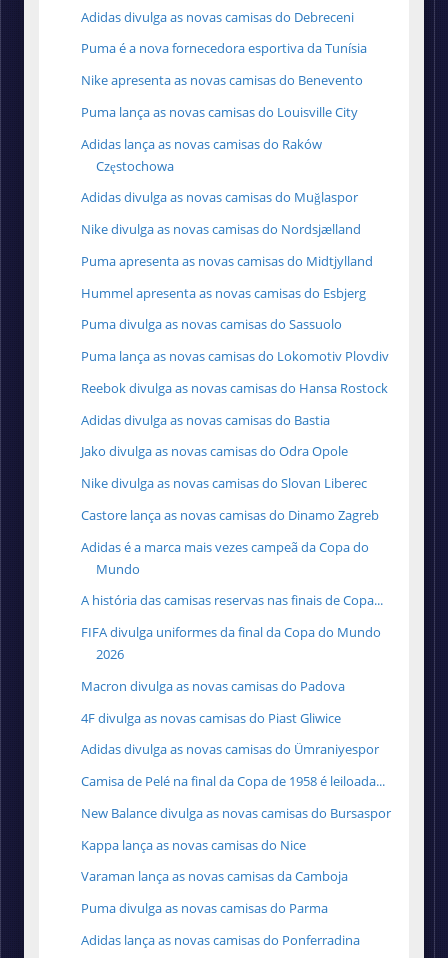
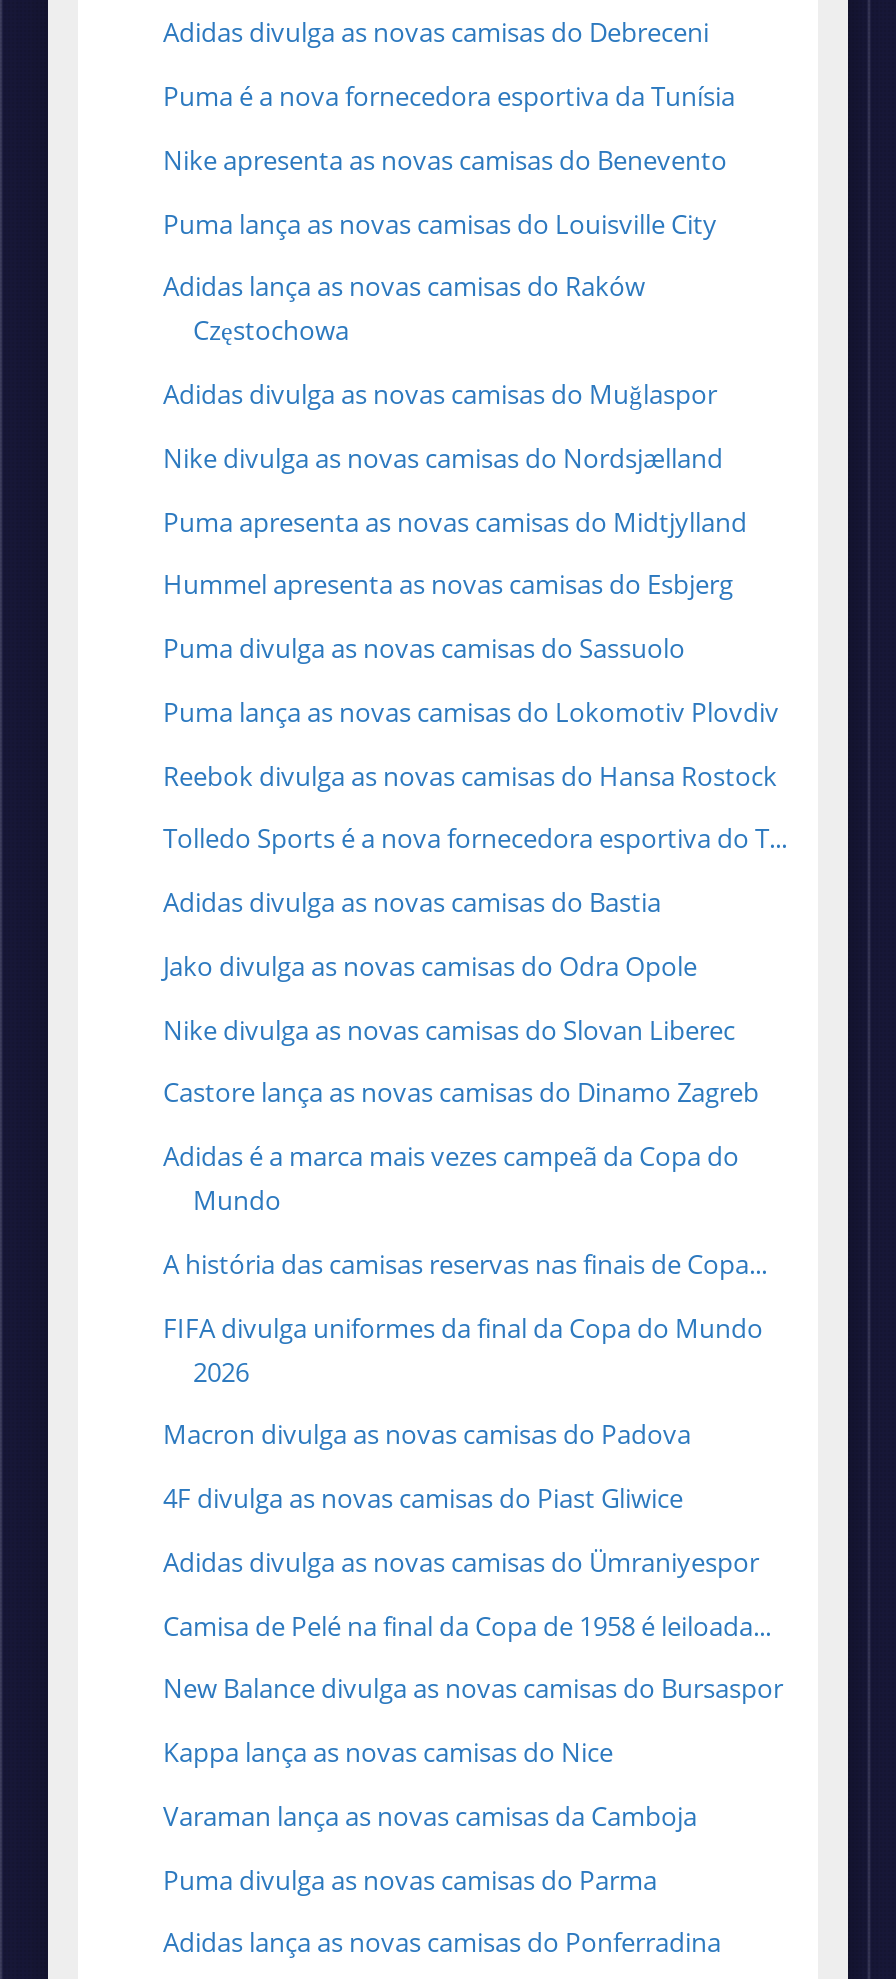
+ Tolledo Sports é a nova fornecedora esportiva do T...
